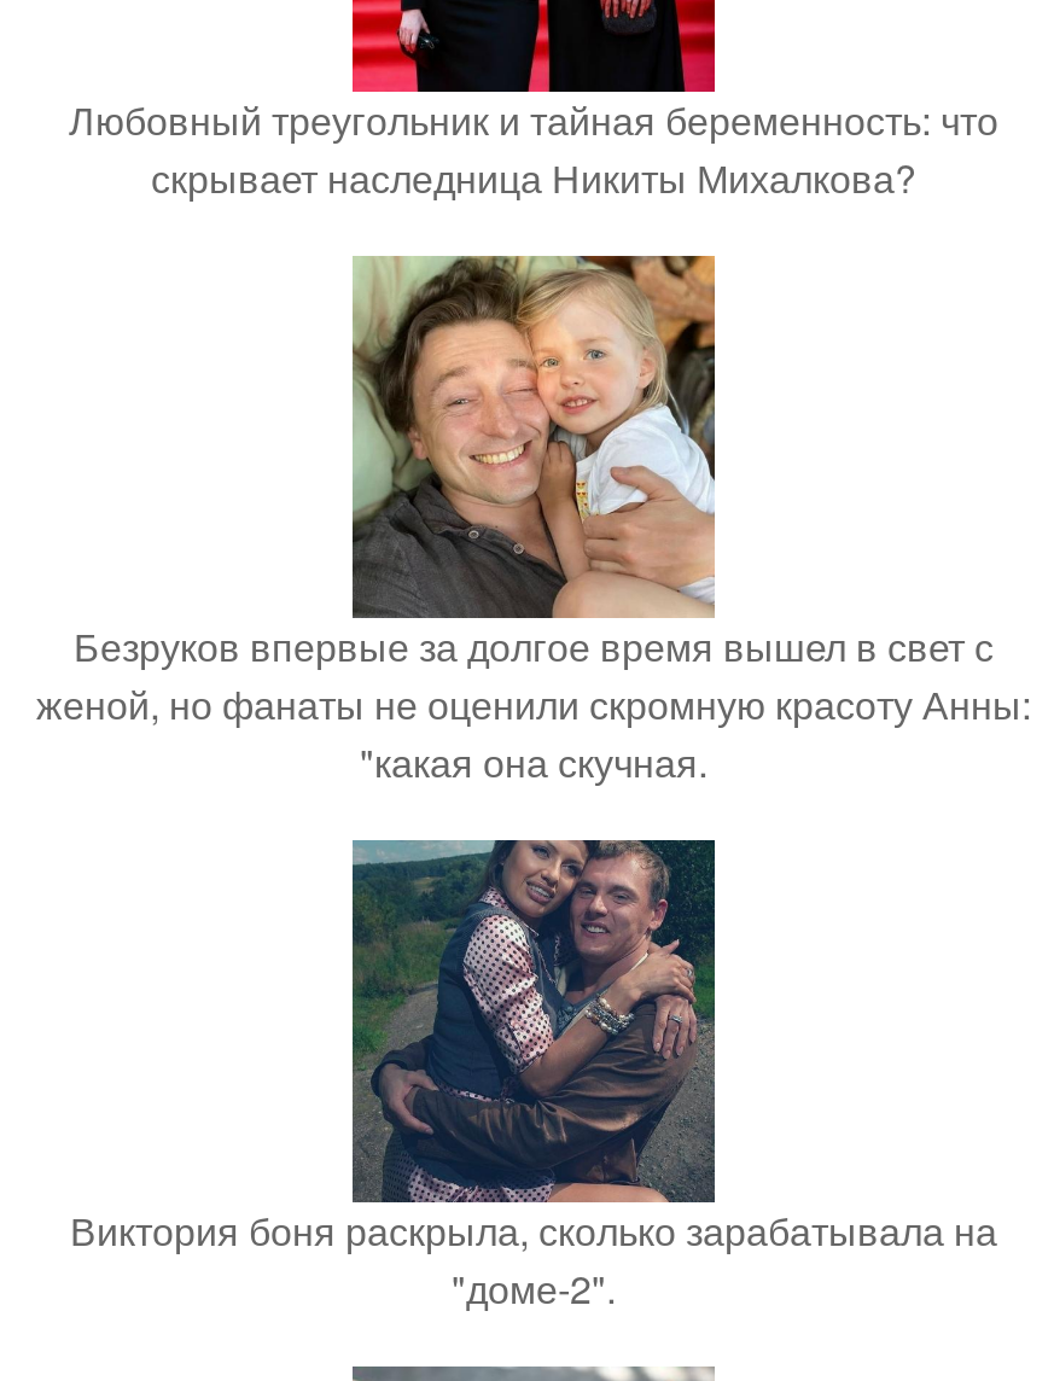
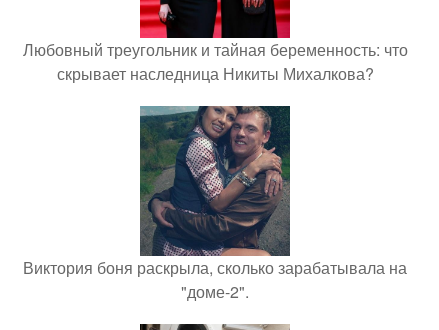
- [image]
- Безруков впервые за долгое время вышел в свет с
- женой, но фанаты не оценили скромную красоту Анны:
- "какая она скучная.
